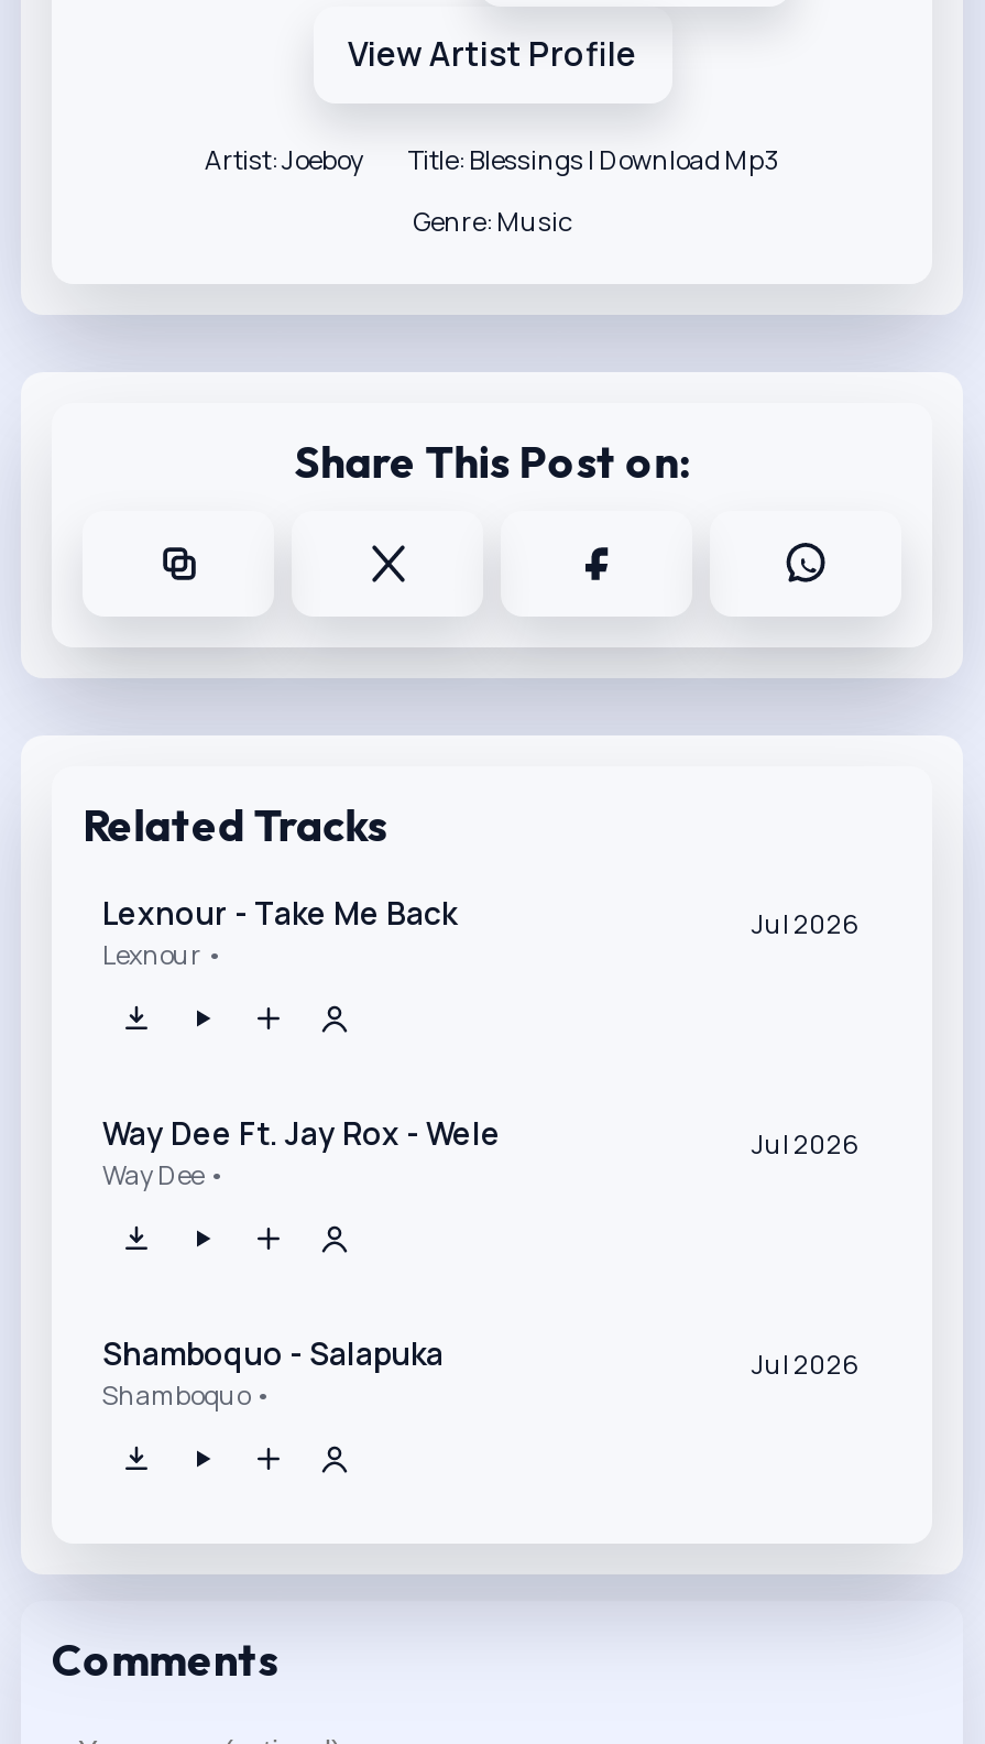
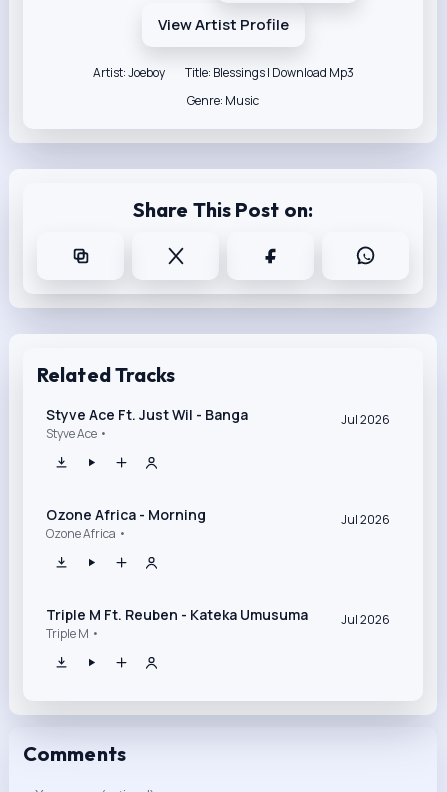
- Lexnour - Take Me Back
- Lexnour •
+ Styve Ace Ft. Just Wil - Banga
+ Styve Ace •

- Way Dee Ft. Jay Rox - Wele
- Way Dee •
+ Ozone Africa - Morning
+ Ozone Africa •

- Shamboquo - Salapuka
- Shamboquo •
+ Triple M Ft. Reuben - Kateka Umusuma
+ Triple M •
